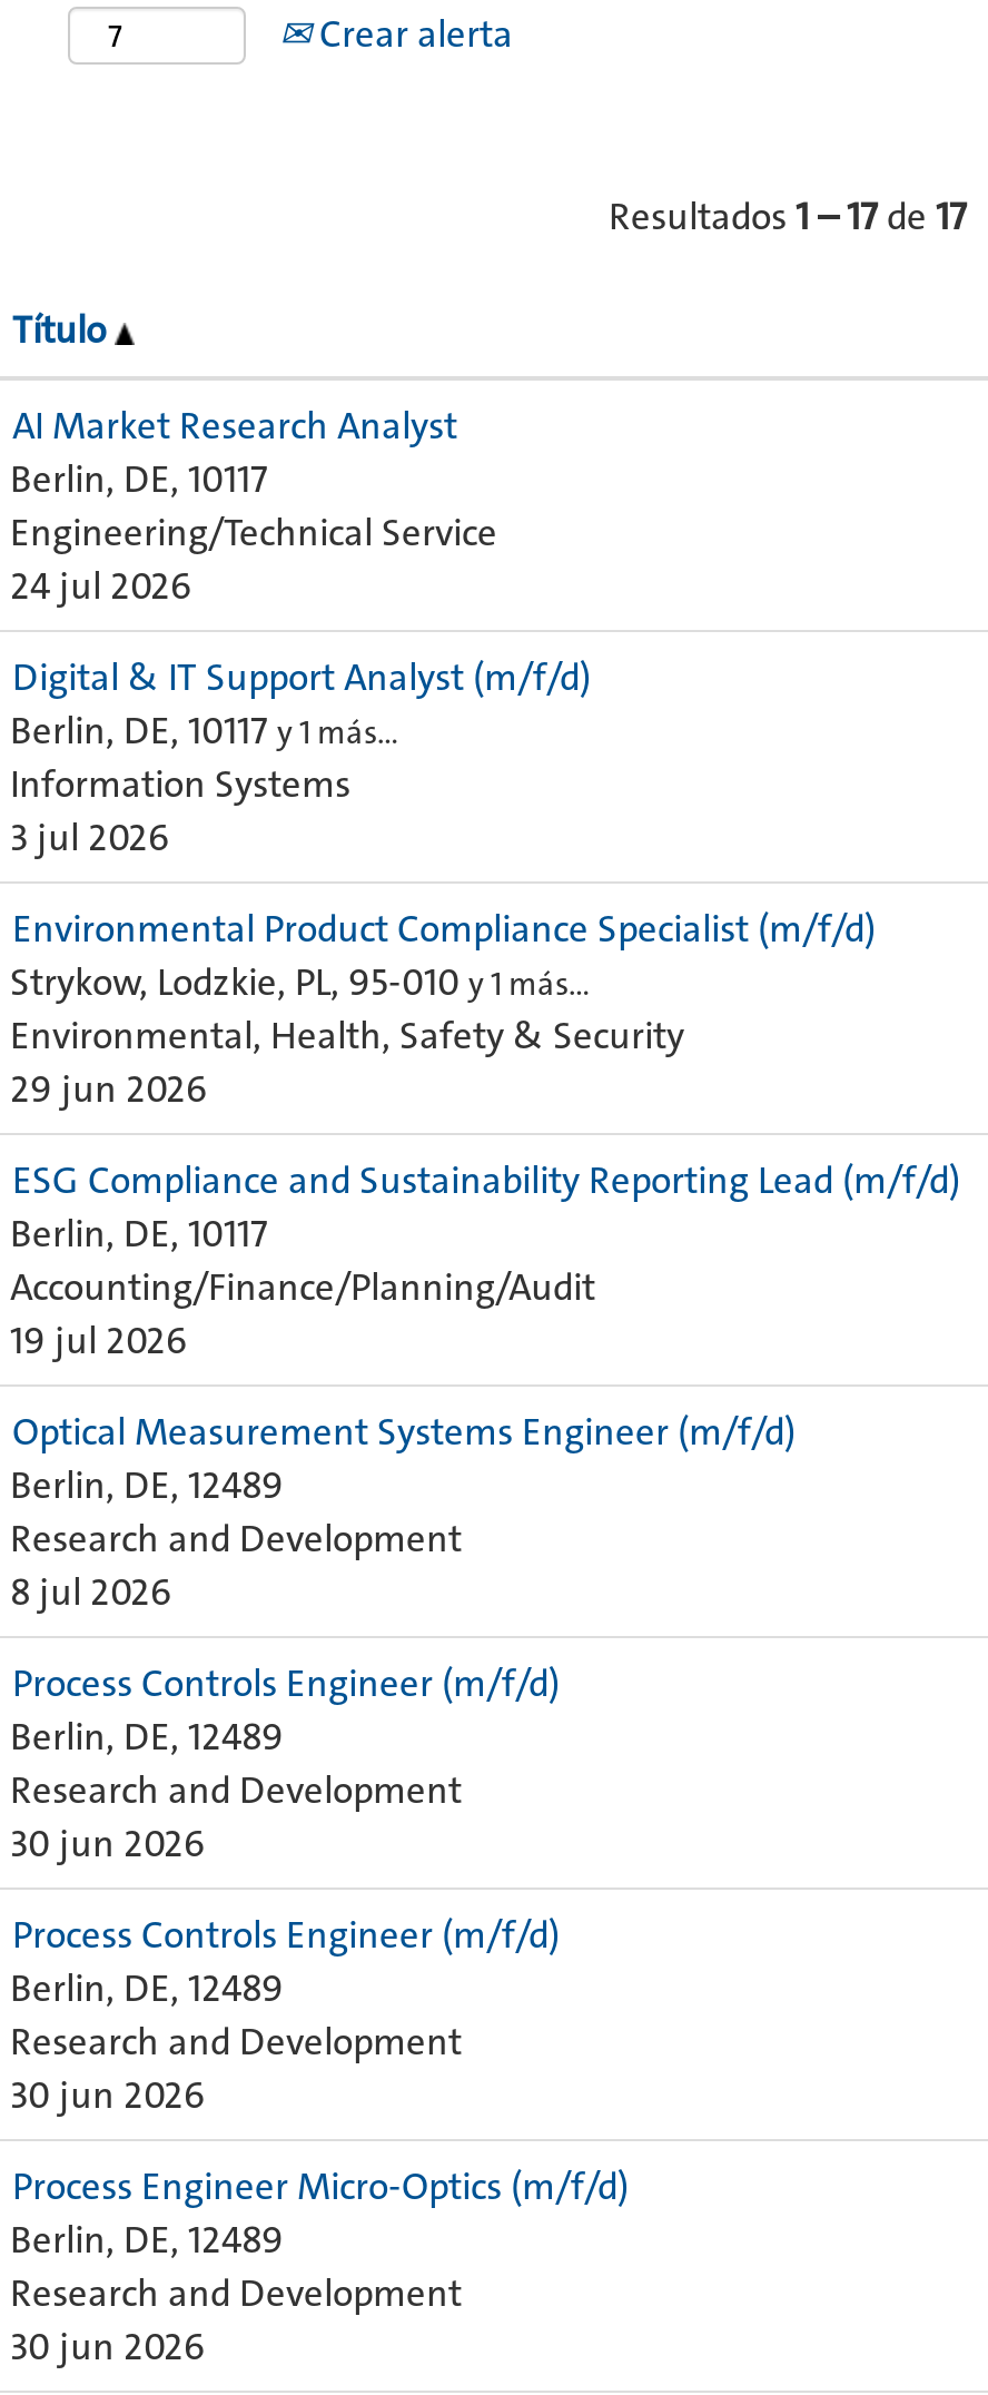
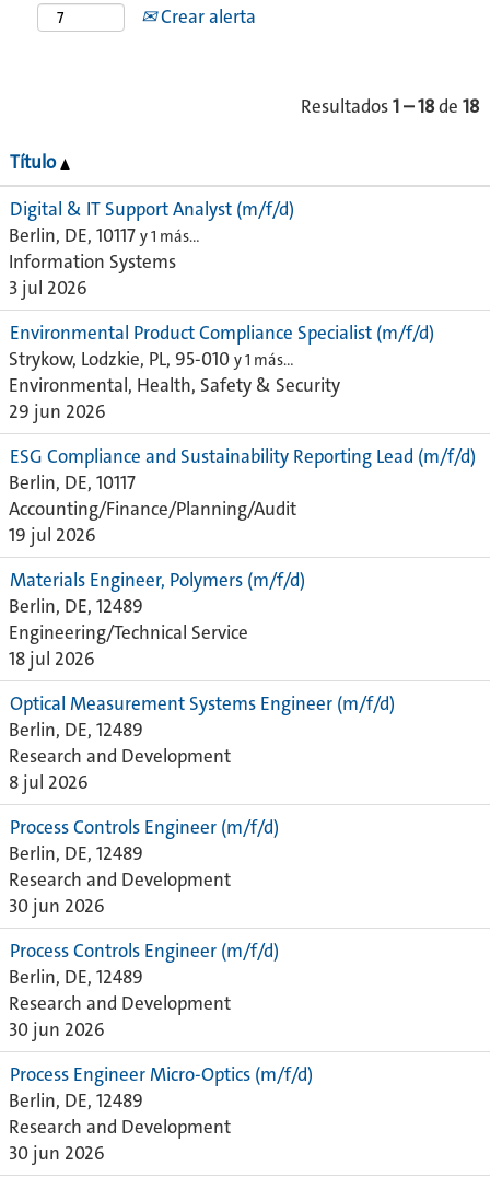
- Resultados 1 – 17 de 17
+ Resultados 1 – 18 de 18

- AI Market Research Analyst
- Berlin, DE, 10117
- 24 jul 2026

moved down: Engineering/Technical Service

moved up: Digital & IT Support Analyst (m/f/d) | Berlin, DE, 10117 y 1 más… | Information Systems | ... | Accounting/Finance/Planning/Audit | 19 jul 2026

+ Materials Engineer, Polymers (m/f/d)
+ Berlin, DE, 12489
+ 18 jul 2026
